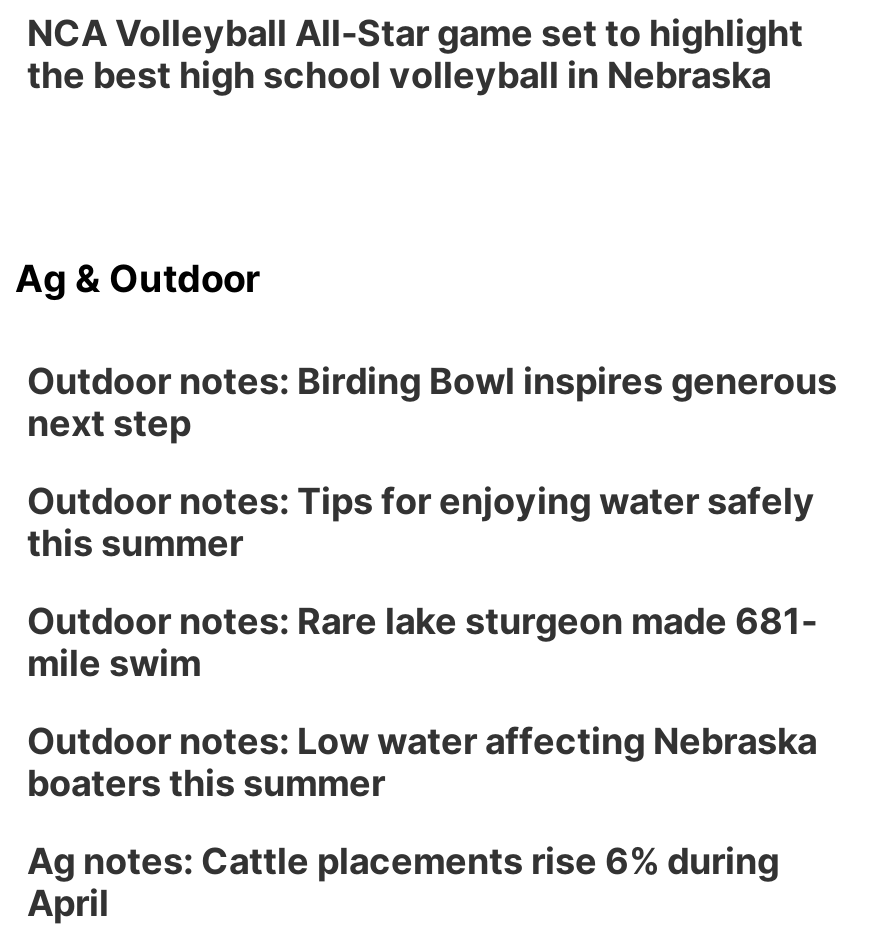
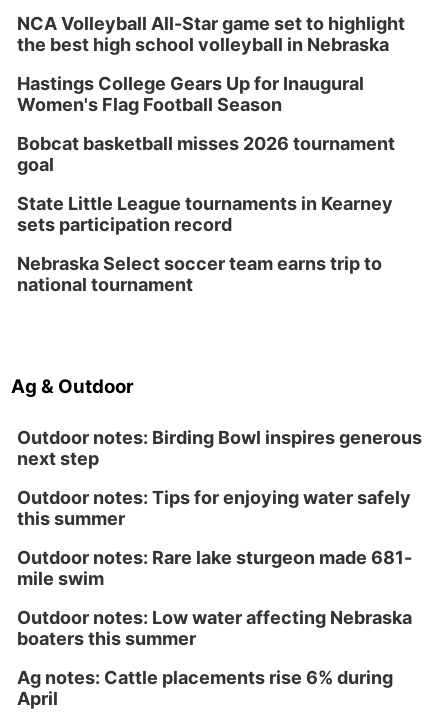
+ Hastings College Gears Up for Inaugural
+ Women's Flag Football Season
+ Bobcat basketball misses 2026 tournament
+ goal
+ State Little League tournaments in Kearney
+ sets participation record
+ Nebraska Select soccer team earns trip to
+ national tournament
